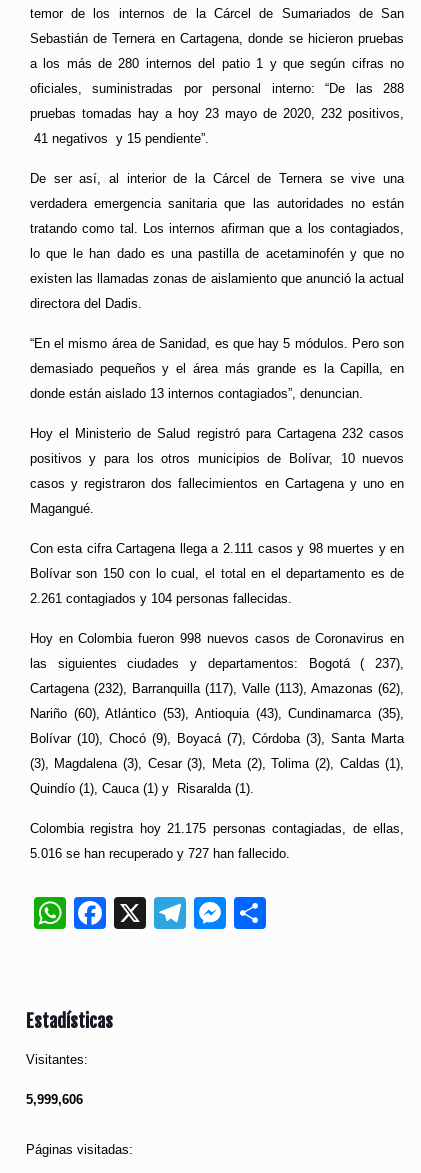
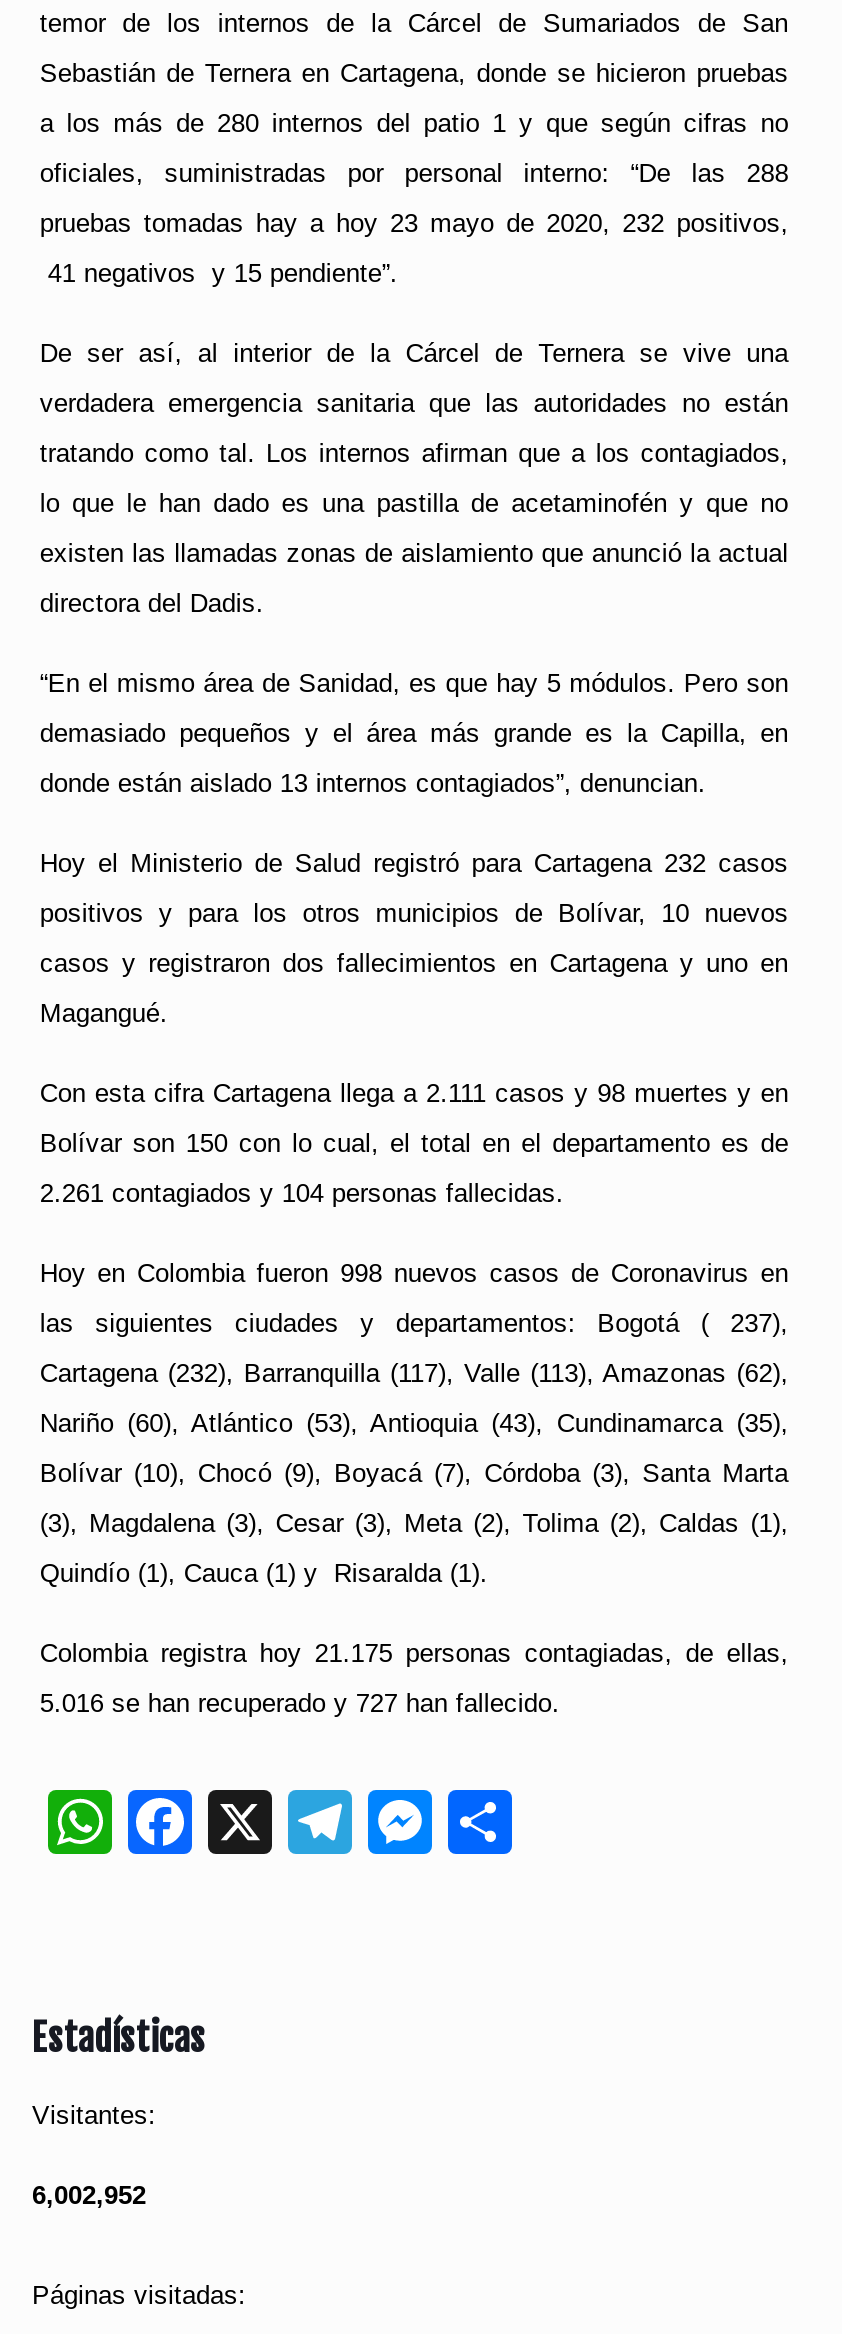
- 5,999,606
+ 6,002,952
